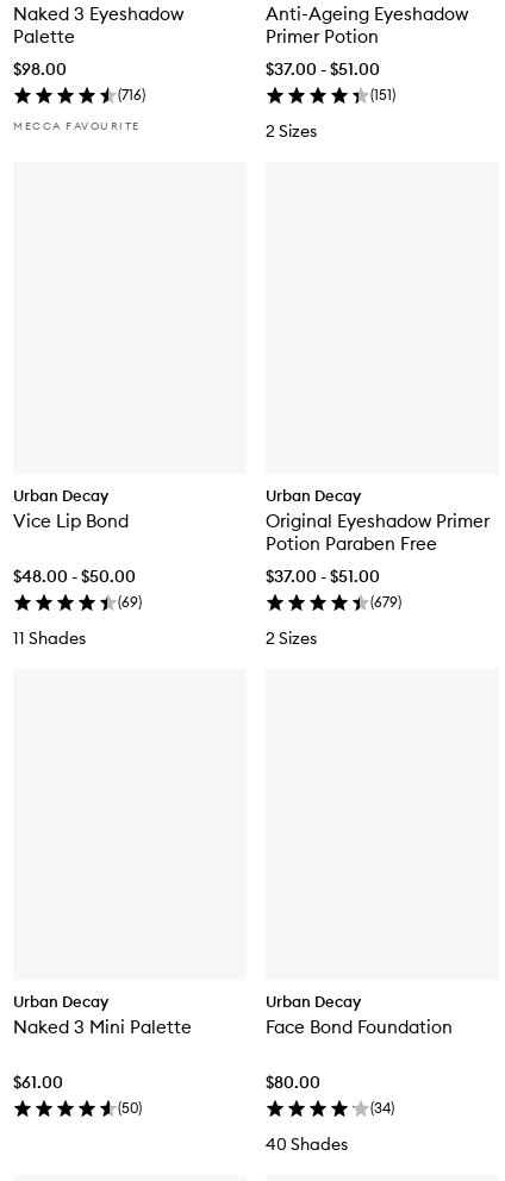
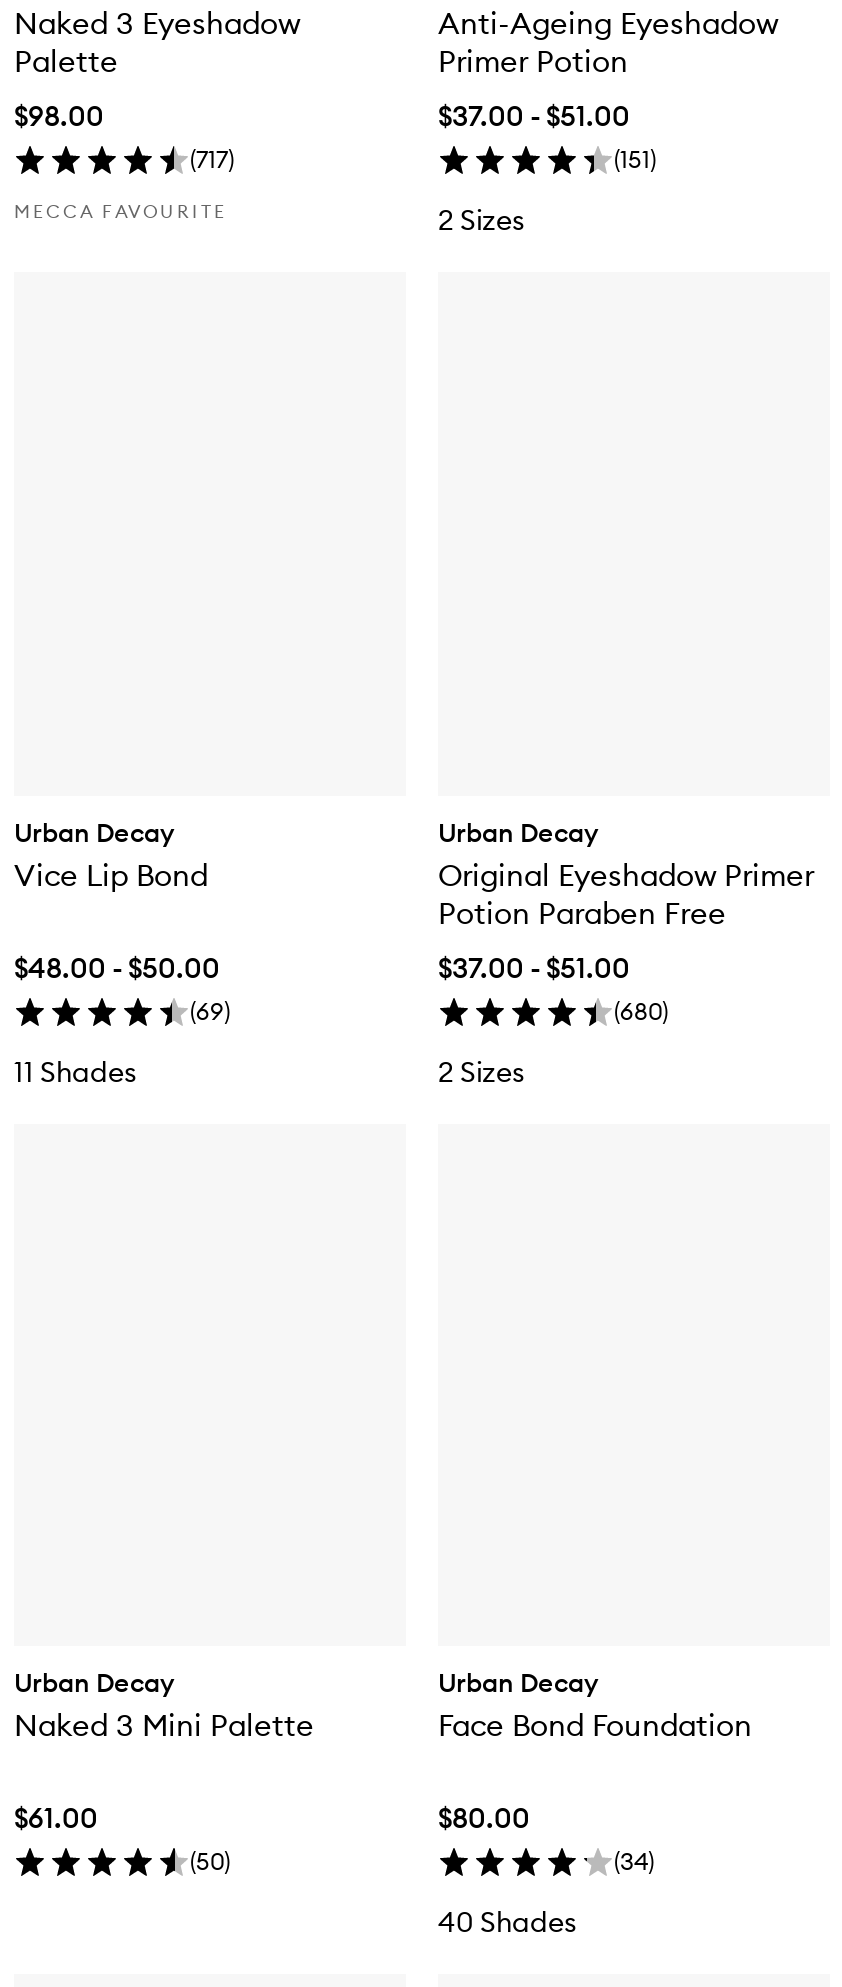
- (716)
+ (717)

- (679)
+ (680)
